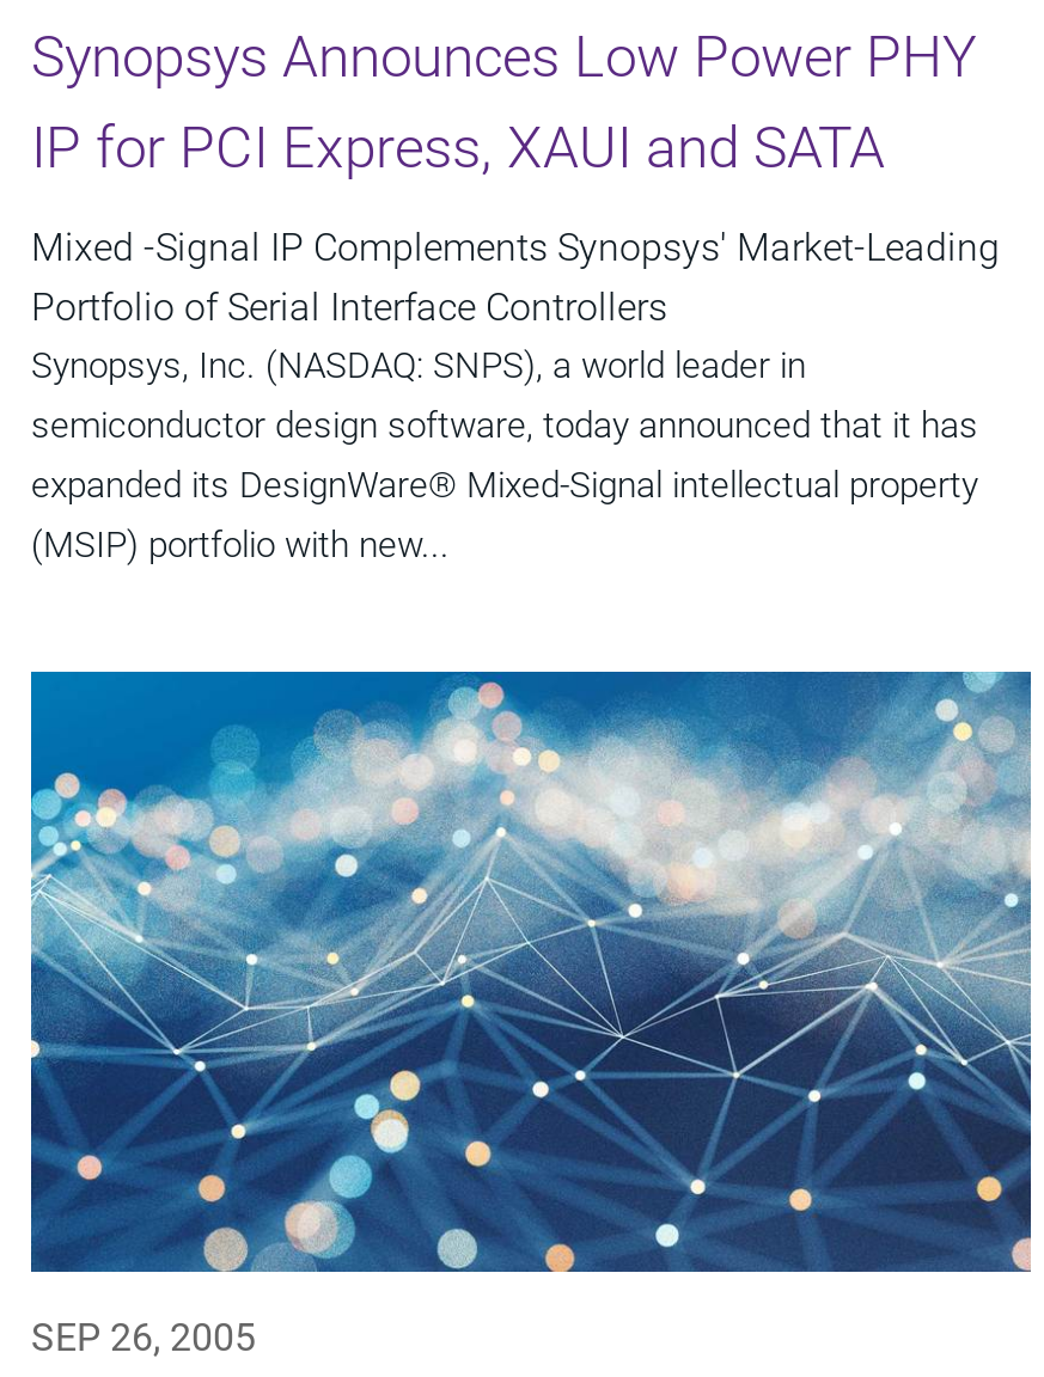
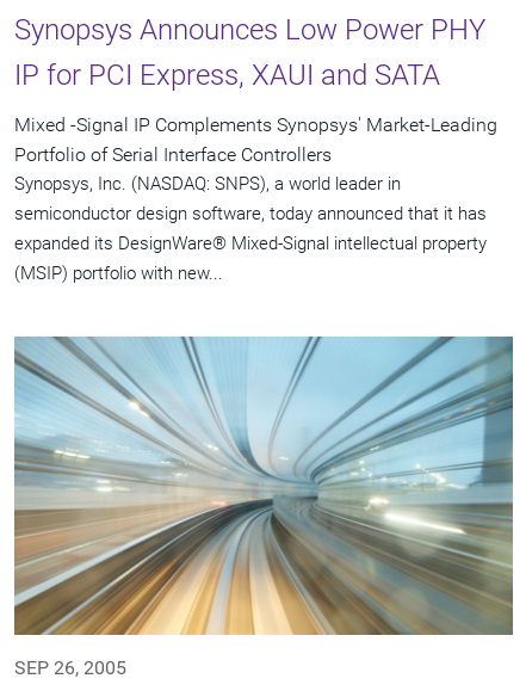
- [image]
+ [image]
